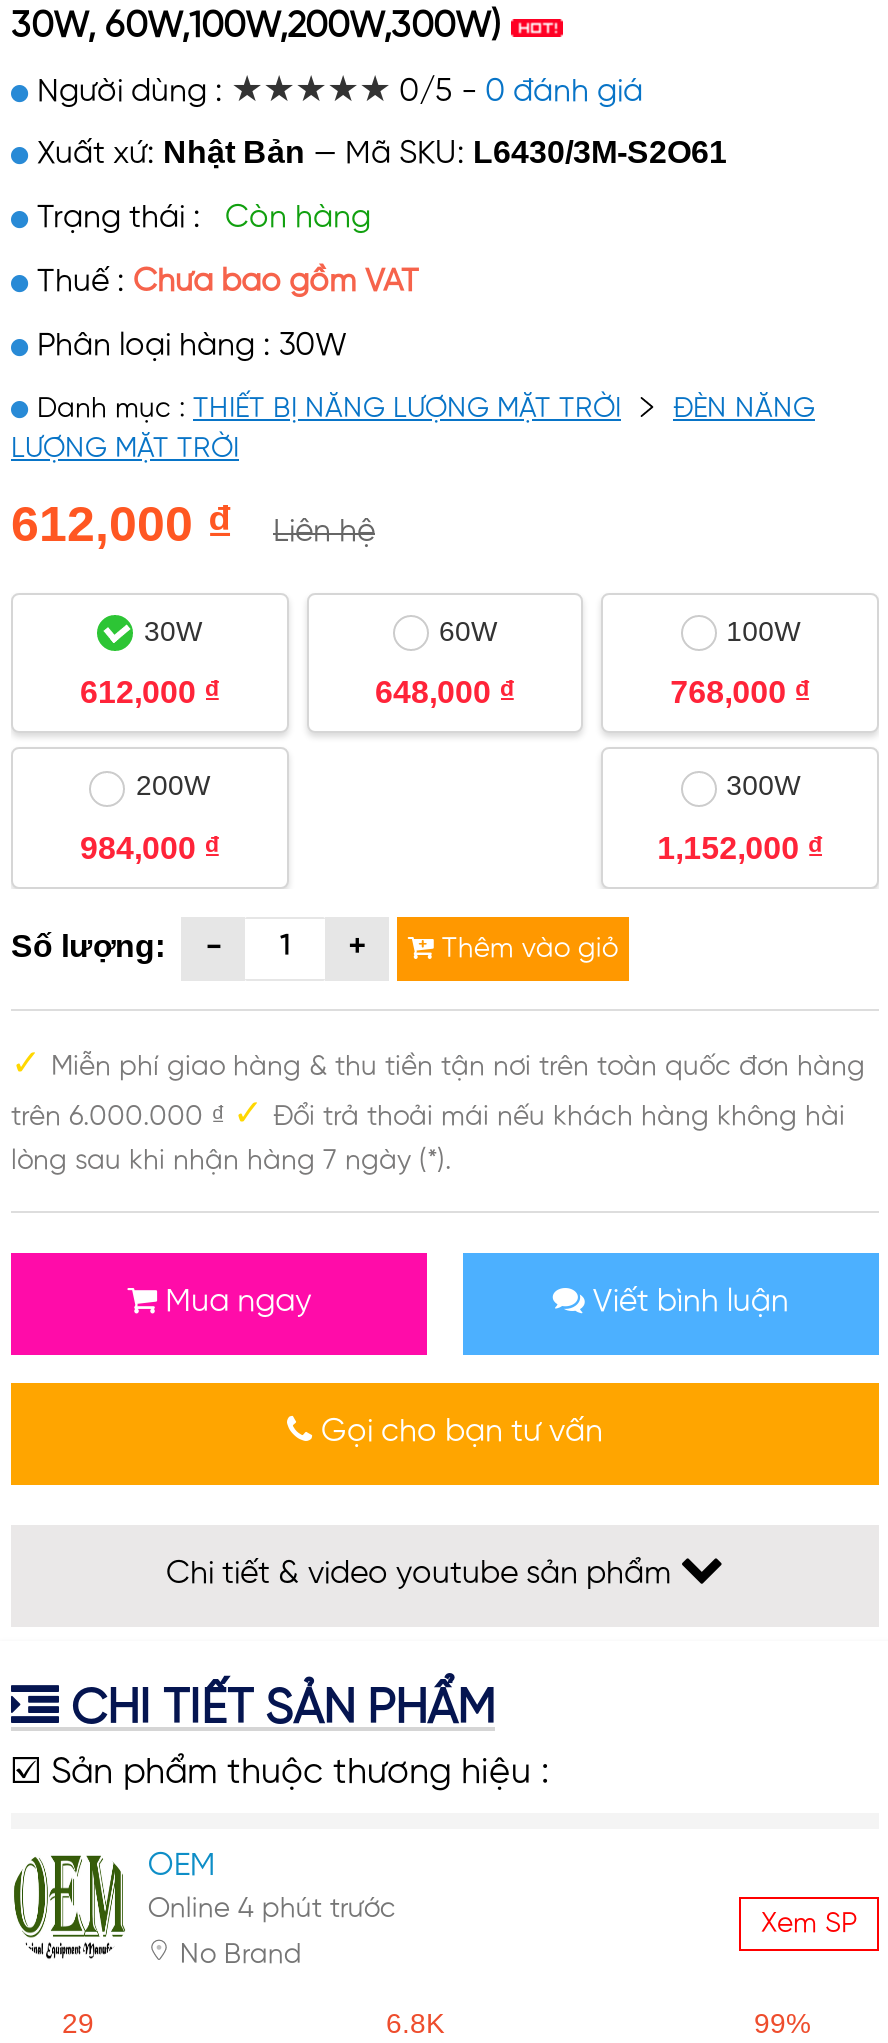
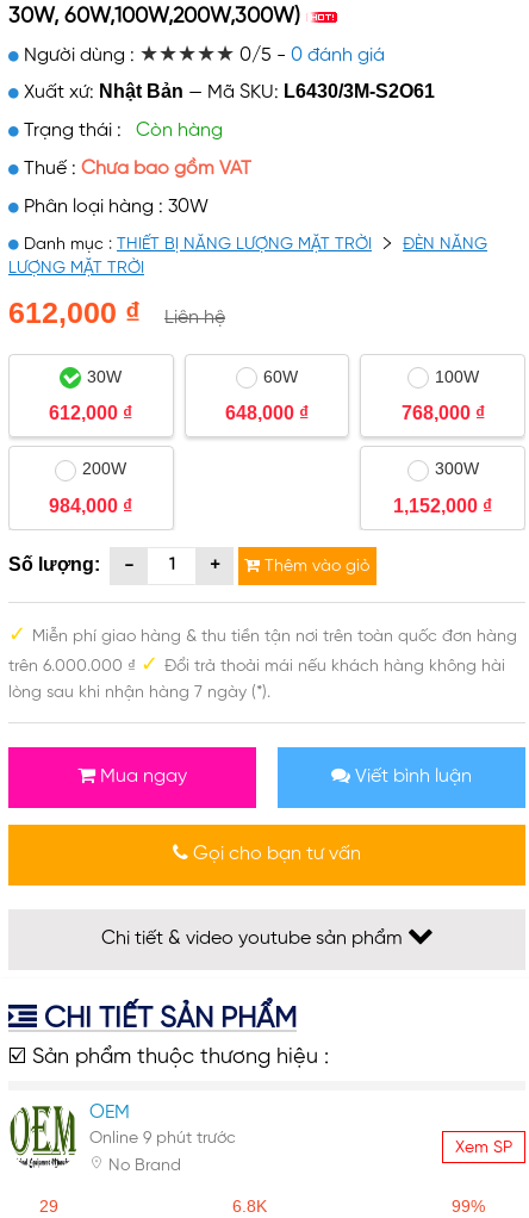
- Online 4 phút trước
+ Online 9 phút trước
